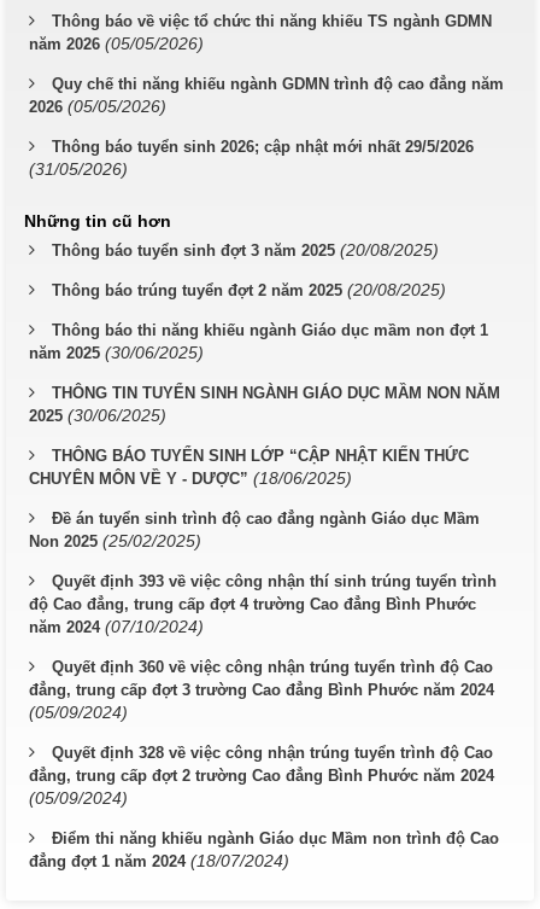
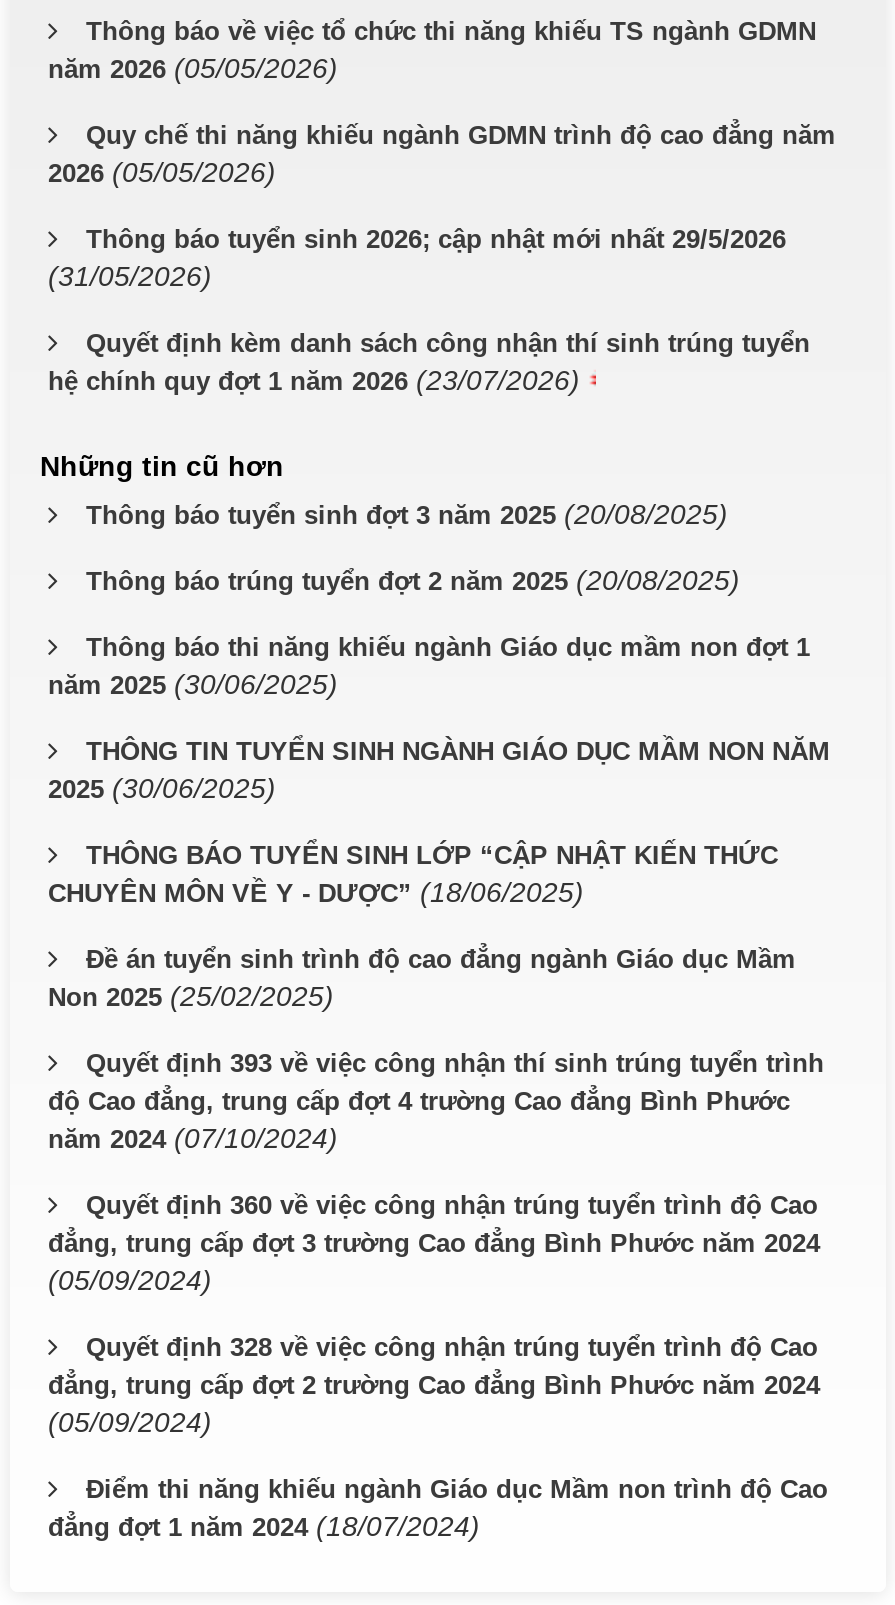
+ Quyết định kèm danh sách công nhận thí sinh trúng tuyển
+ hệ chính quy đợt 1 năm 2026 (23/07/2026)
